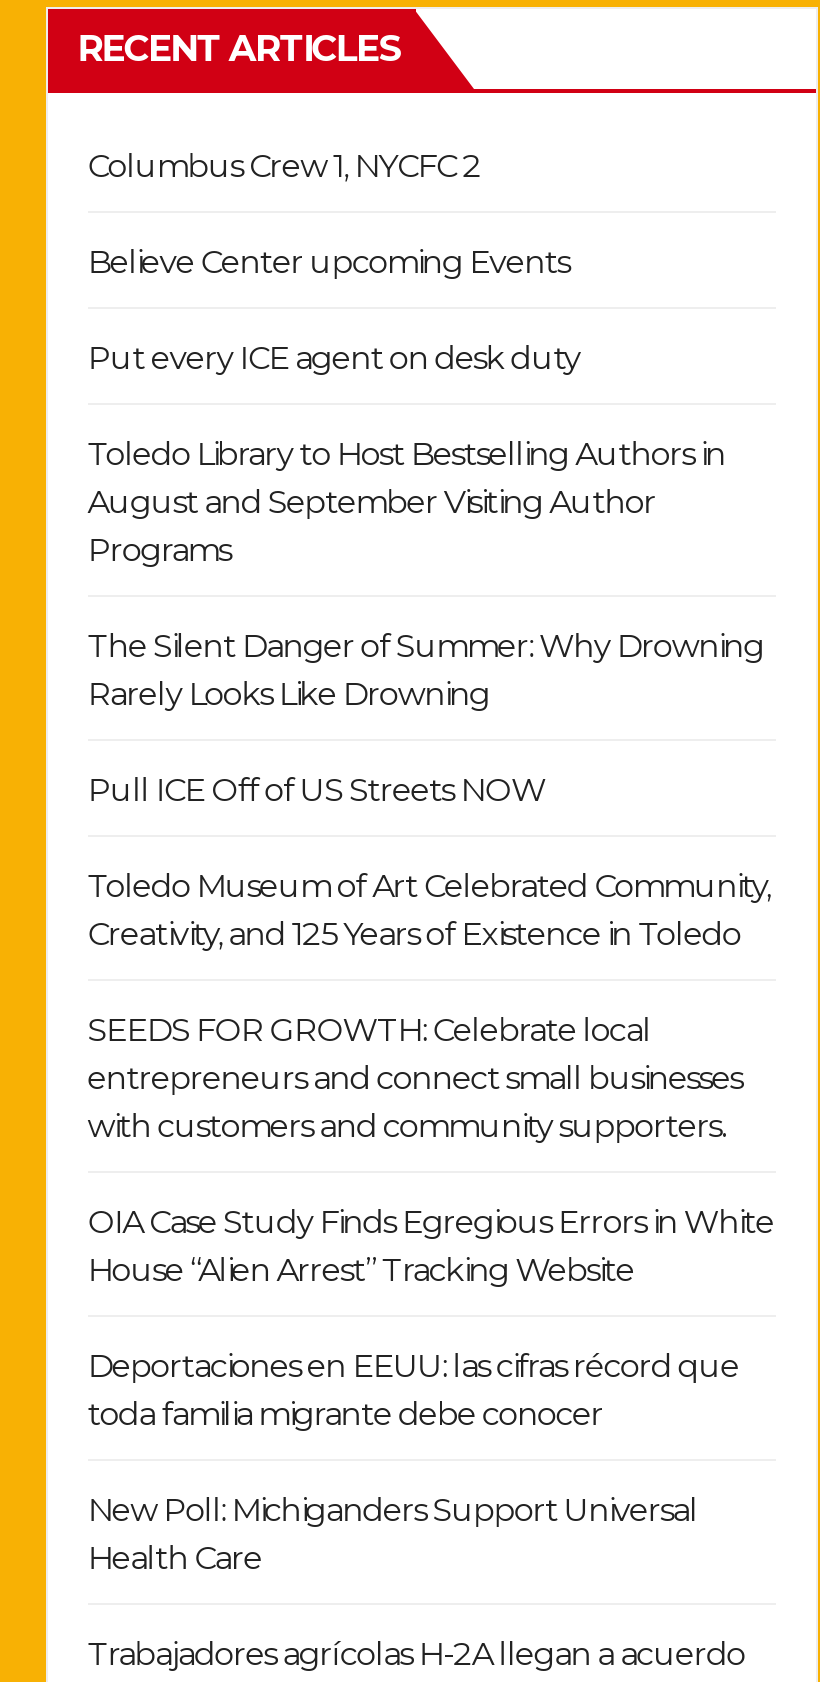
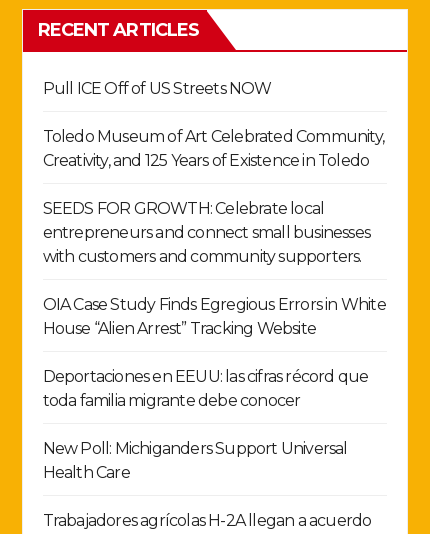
- Columbus Crew 1, NYCFC 2
- Believe Center upcoming Events
- Put every ICE agent on desk duty
- Toledo Library to Host Bestselling Authors in
- August and September Visiting Author
- Programs
- The Silent Danger of Summer: Why Drowning
- Rarely Looks Like Drowning
